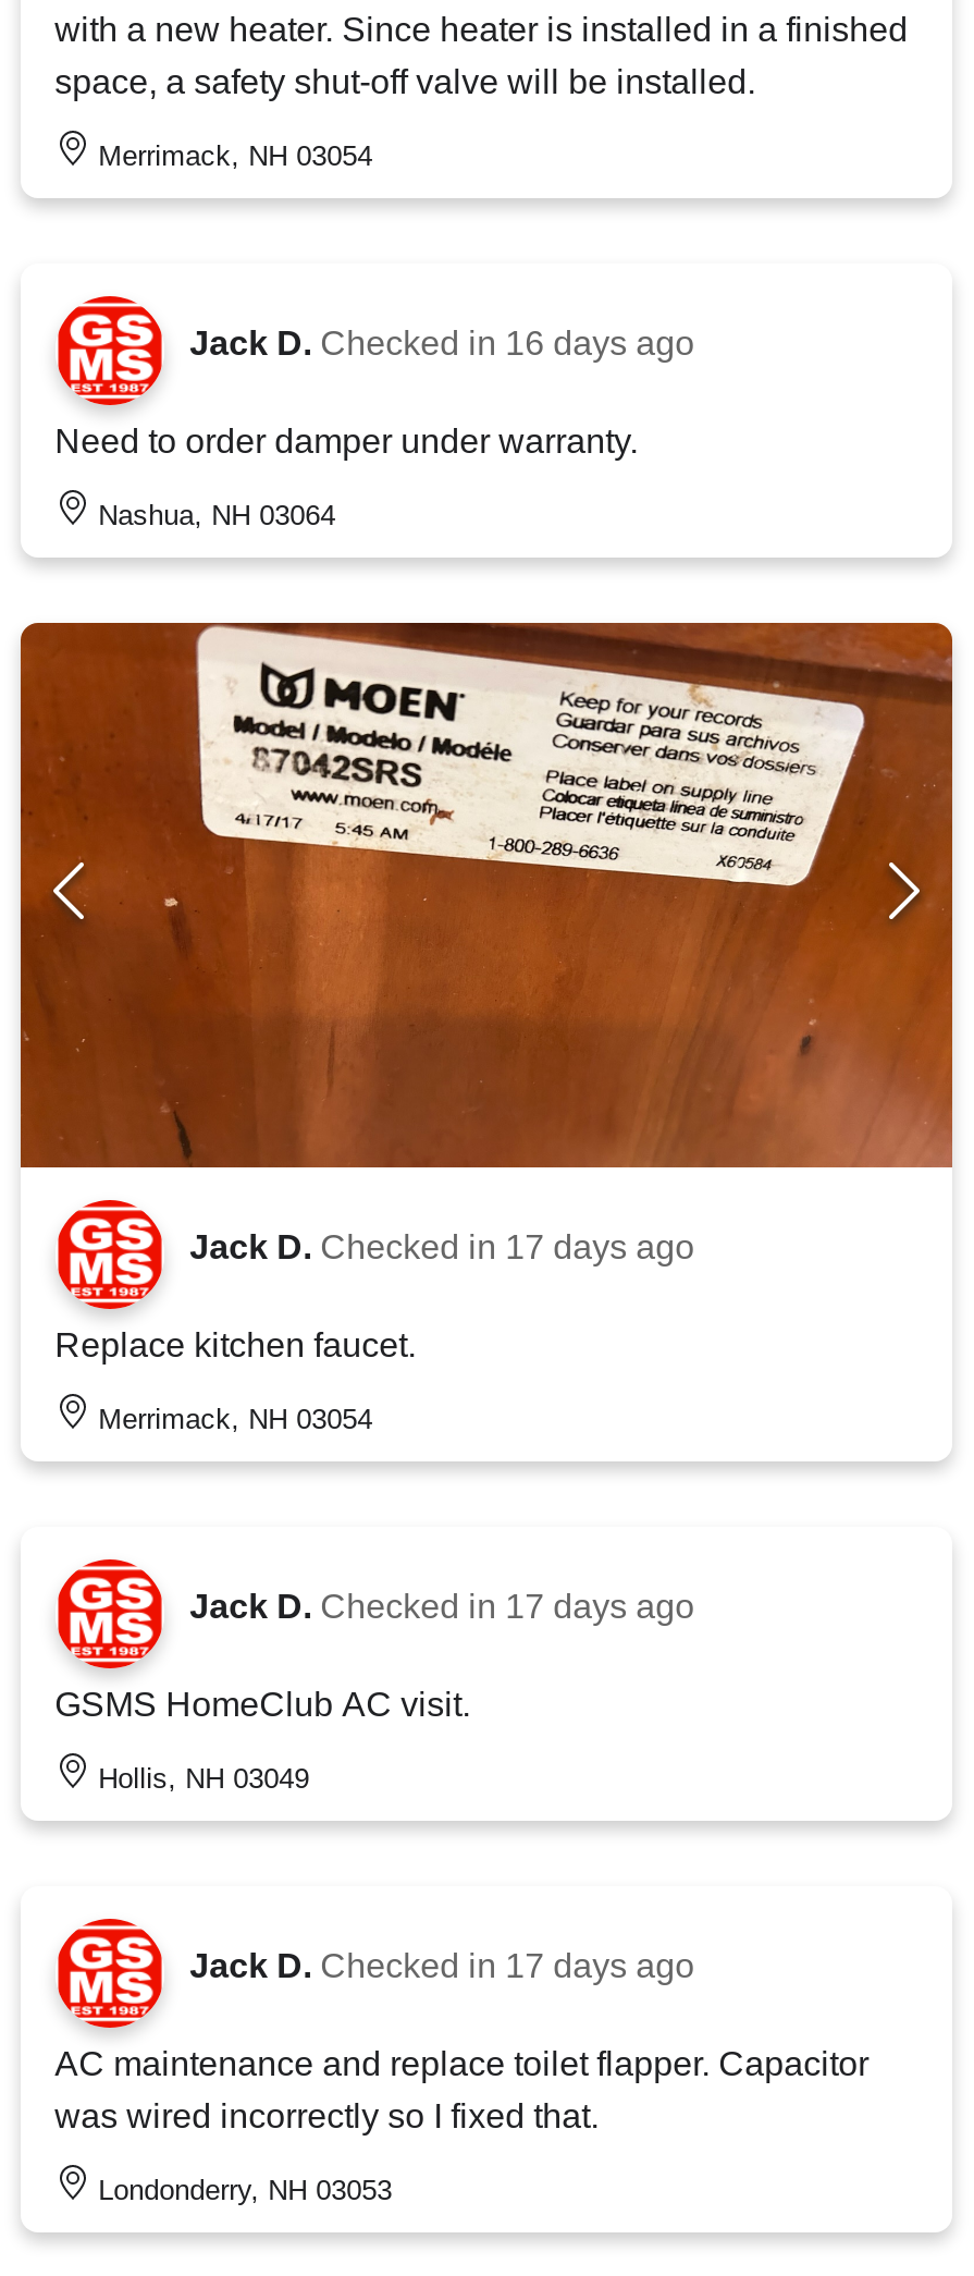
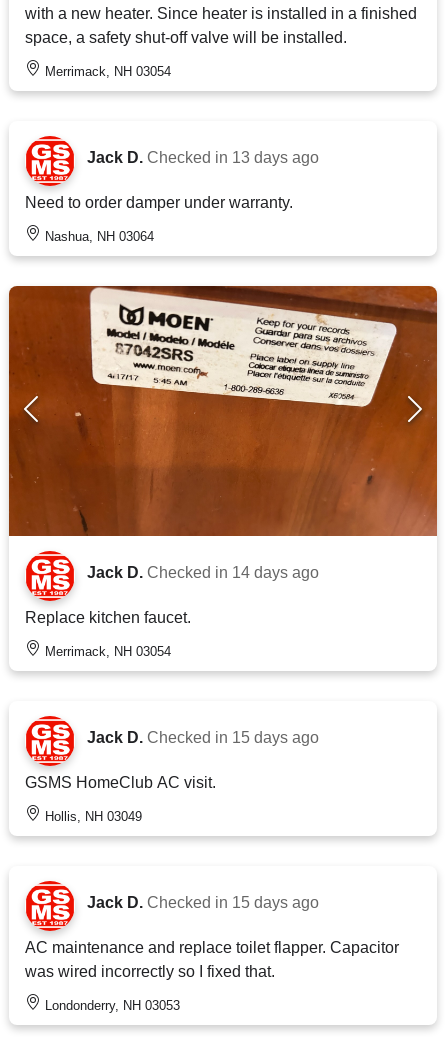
- Jack D. Checked in 16 days ago
+ Jack D. Checked in 13 days ago

- Jack D. Checked in 17 days ago
+ Jack D. Checked in 14 days ago

- Jack D. Checked in 17 days ago
+ Jack D. Checked in 15 days ago

- Jack D. Checked in 17 days ago
+ Jack D. Checked in 15 days ago
